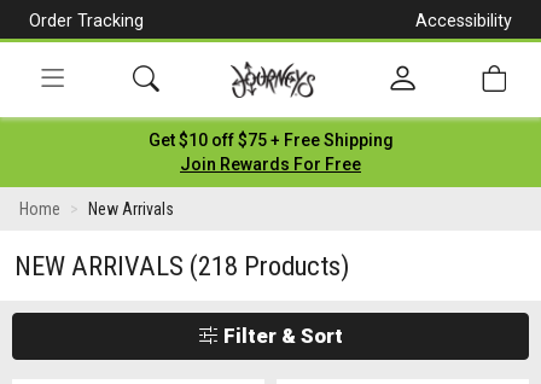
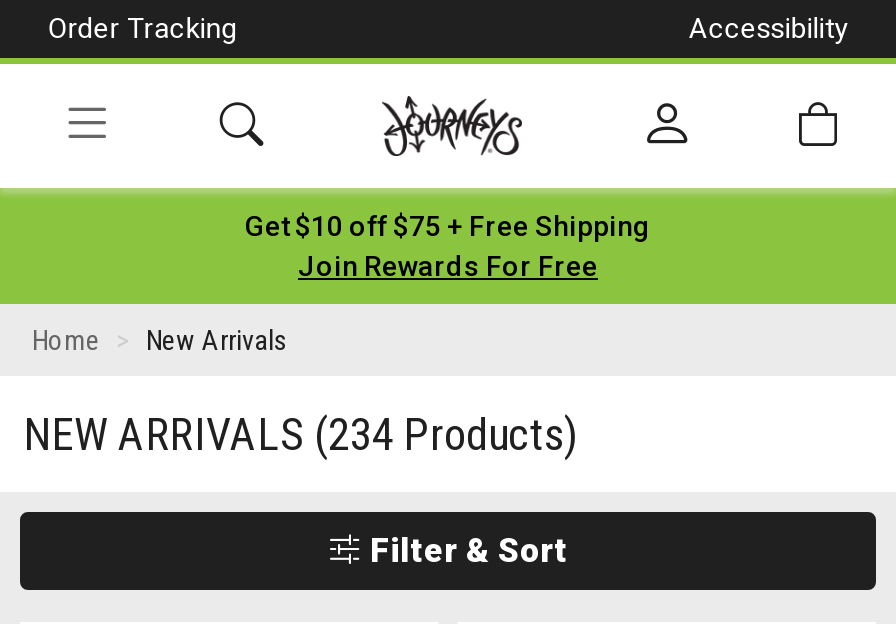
- NEW ARRIVALS (218 Products)
+ NEW ARRIVALS (234 Products)
